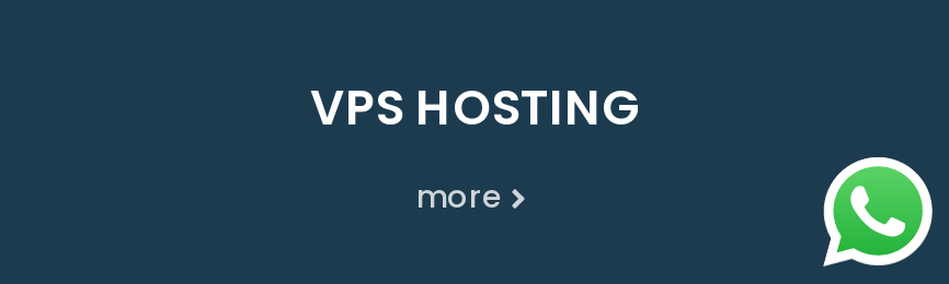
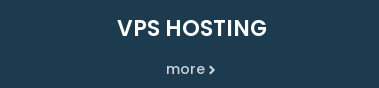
- [image]
